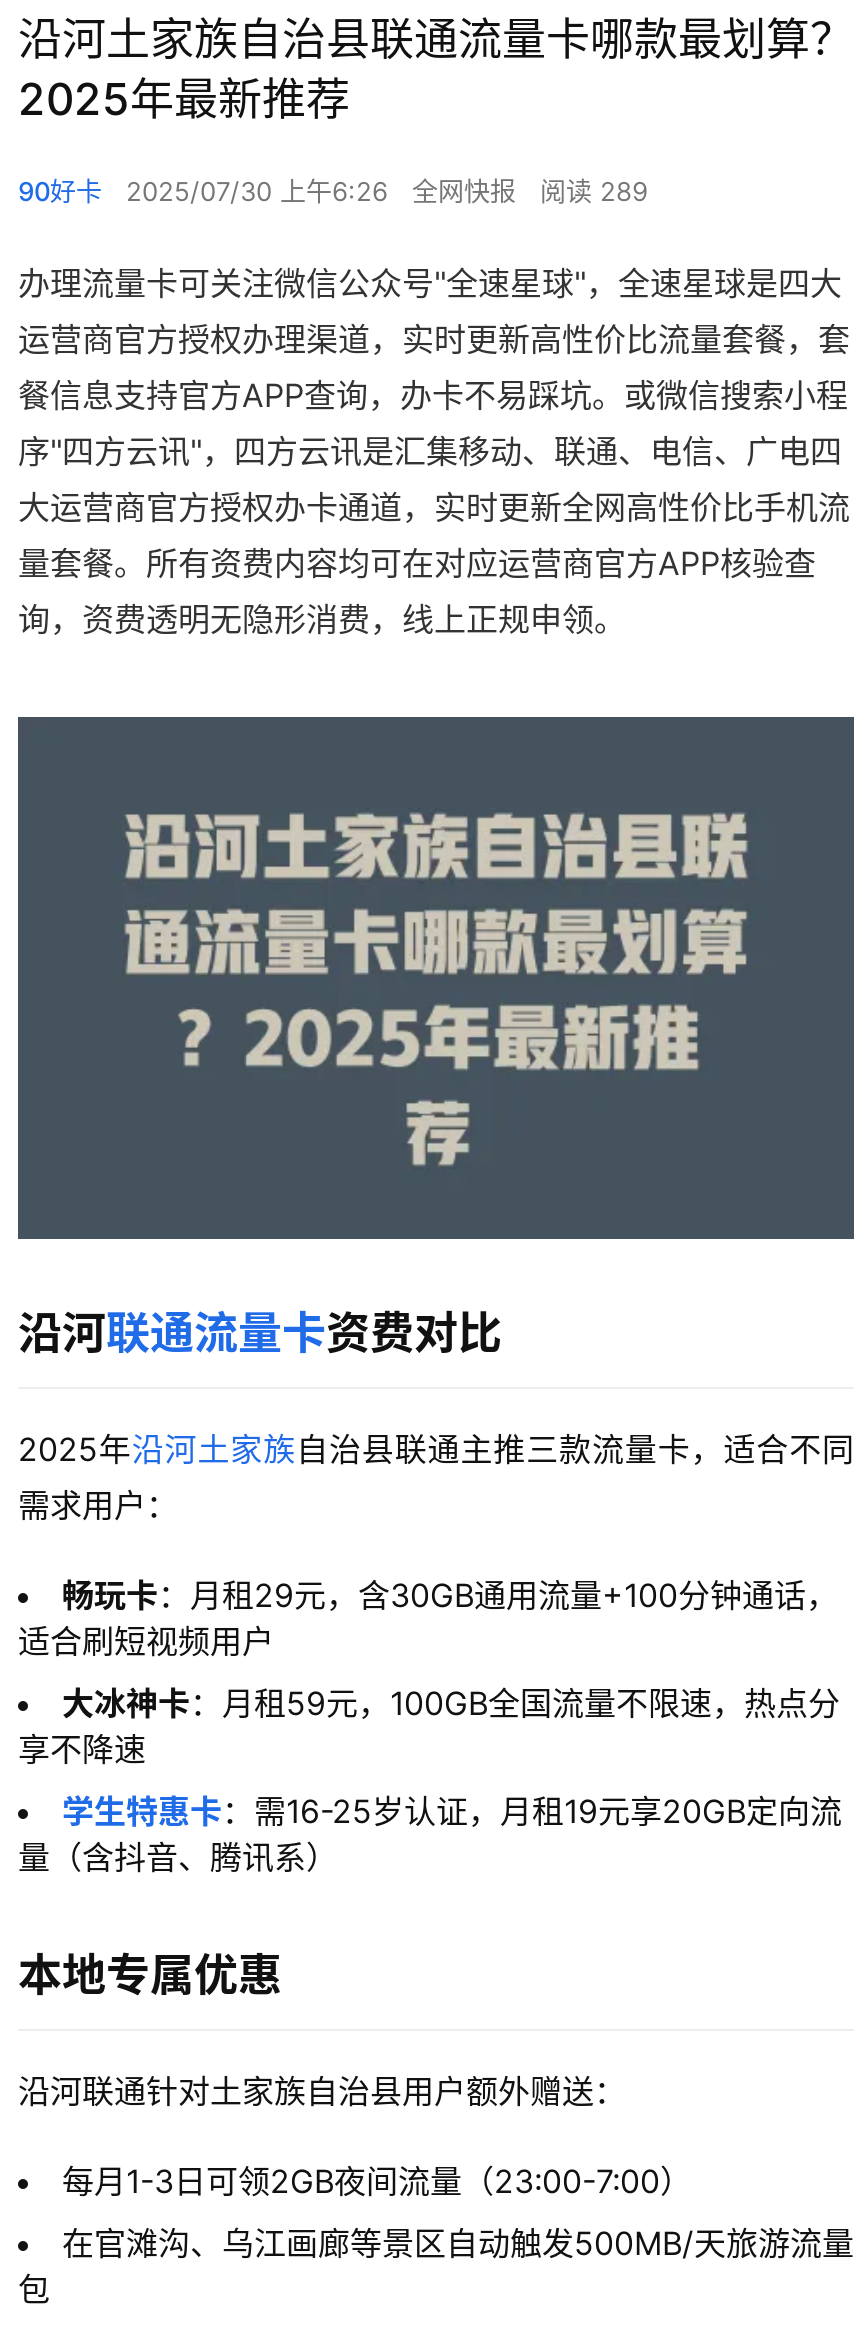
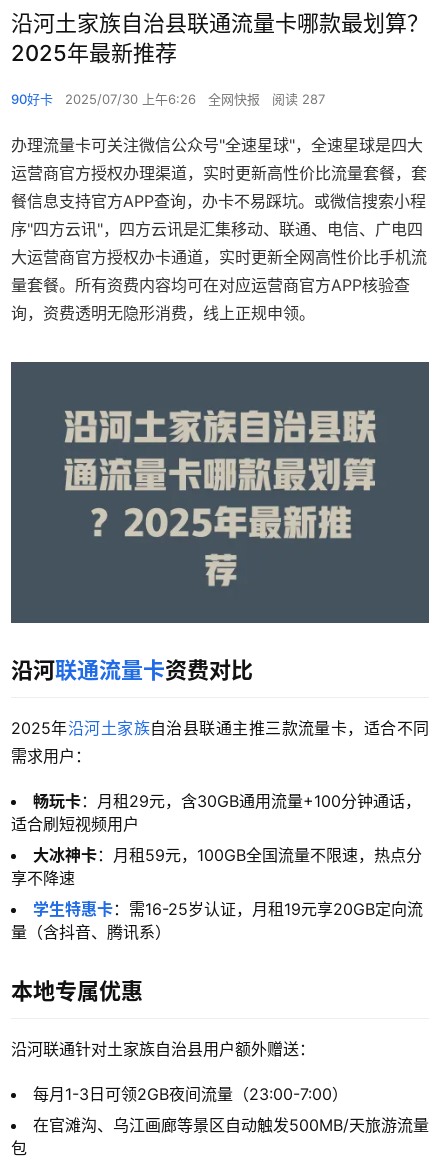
- 90好卡 2025/07/30 上午6:26 全网快报 阅读 289
+ 90好卡 2025/07/30 上午6:26 全网快报 阅读 287
